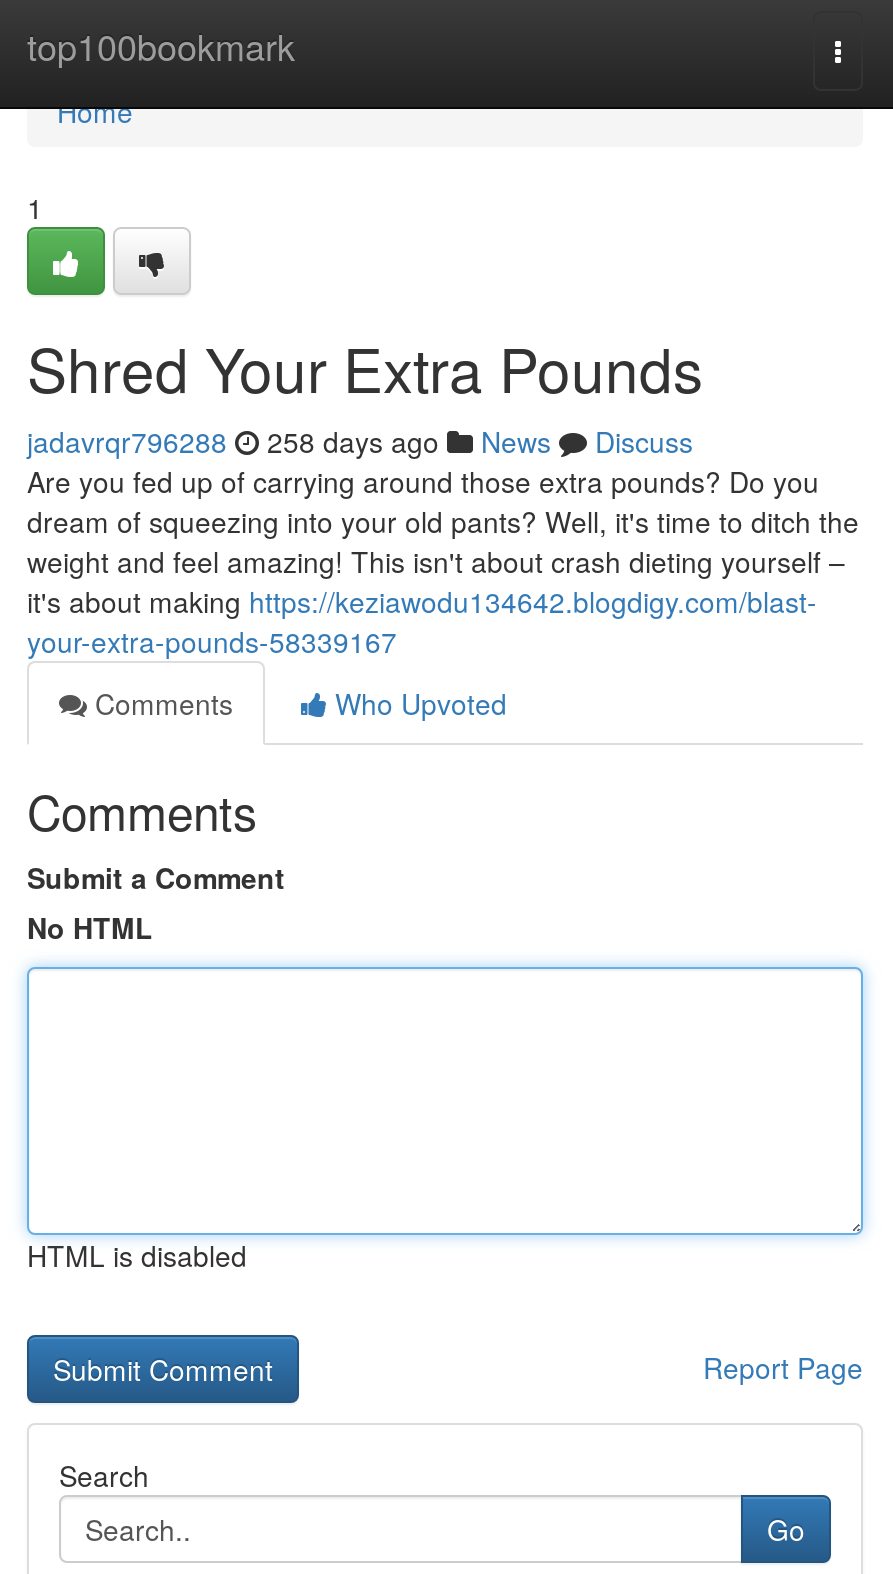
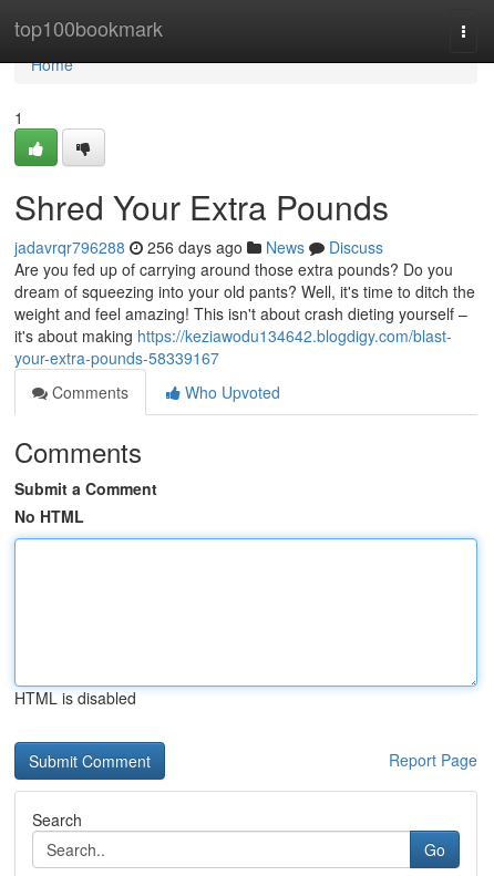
- jadavrqr796288 258 days ago News Discuss
+ jadavrqr796288 256 days ago News Discuss
